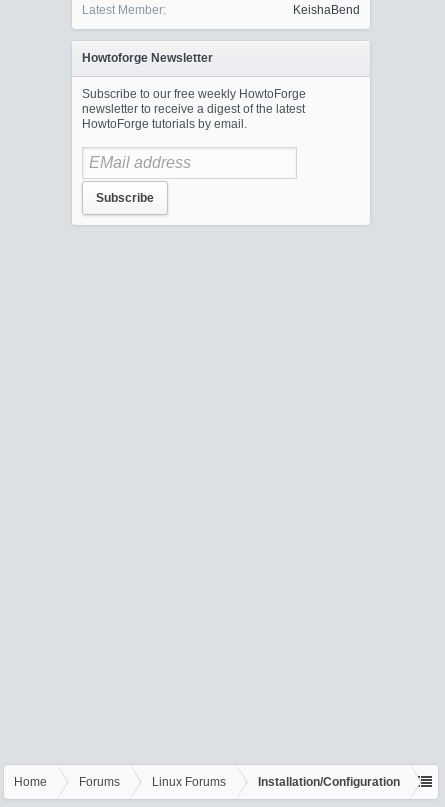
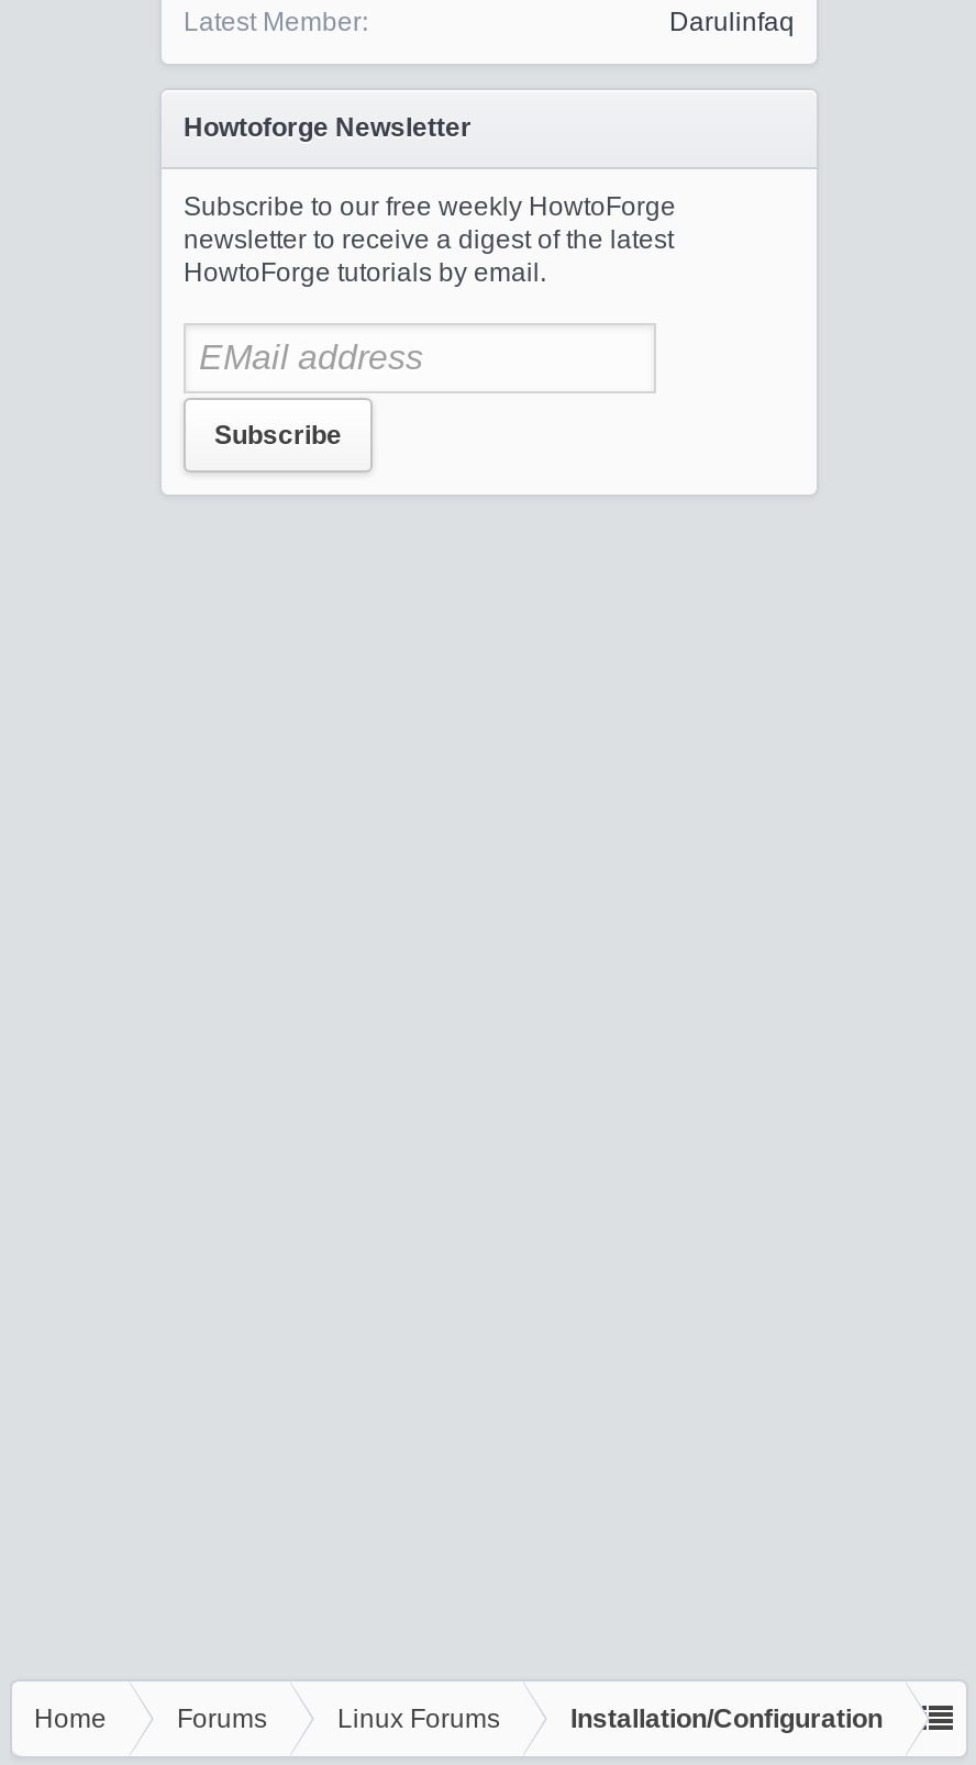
- KeishaBend
+ Darulinfaq
